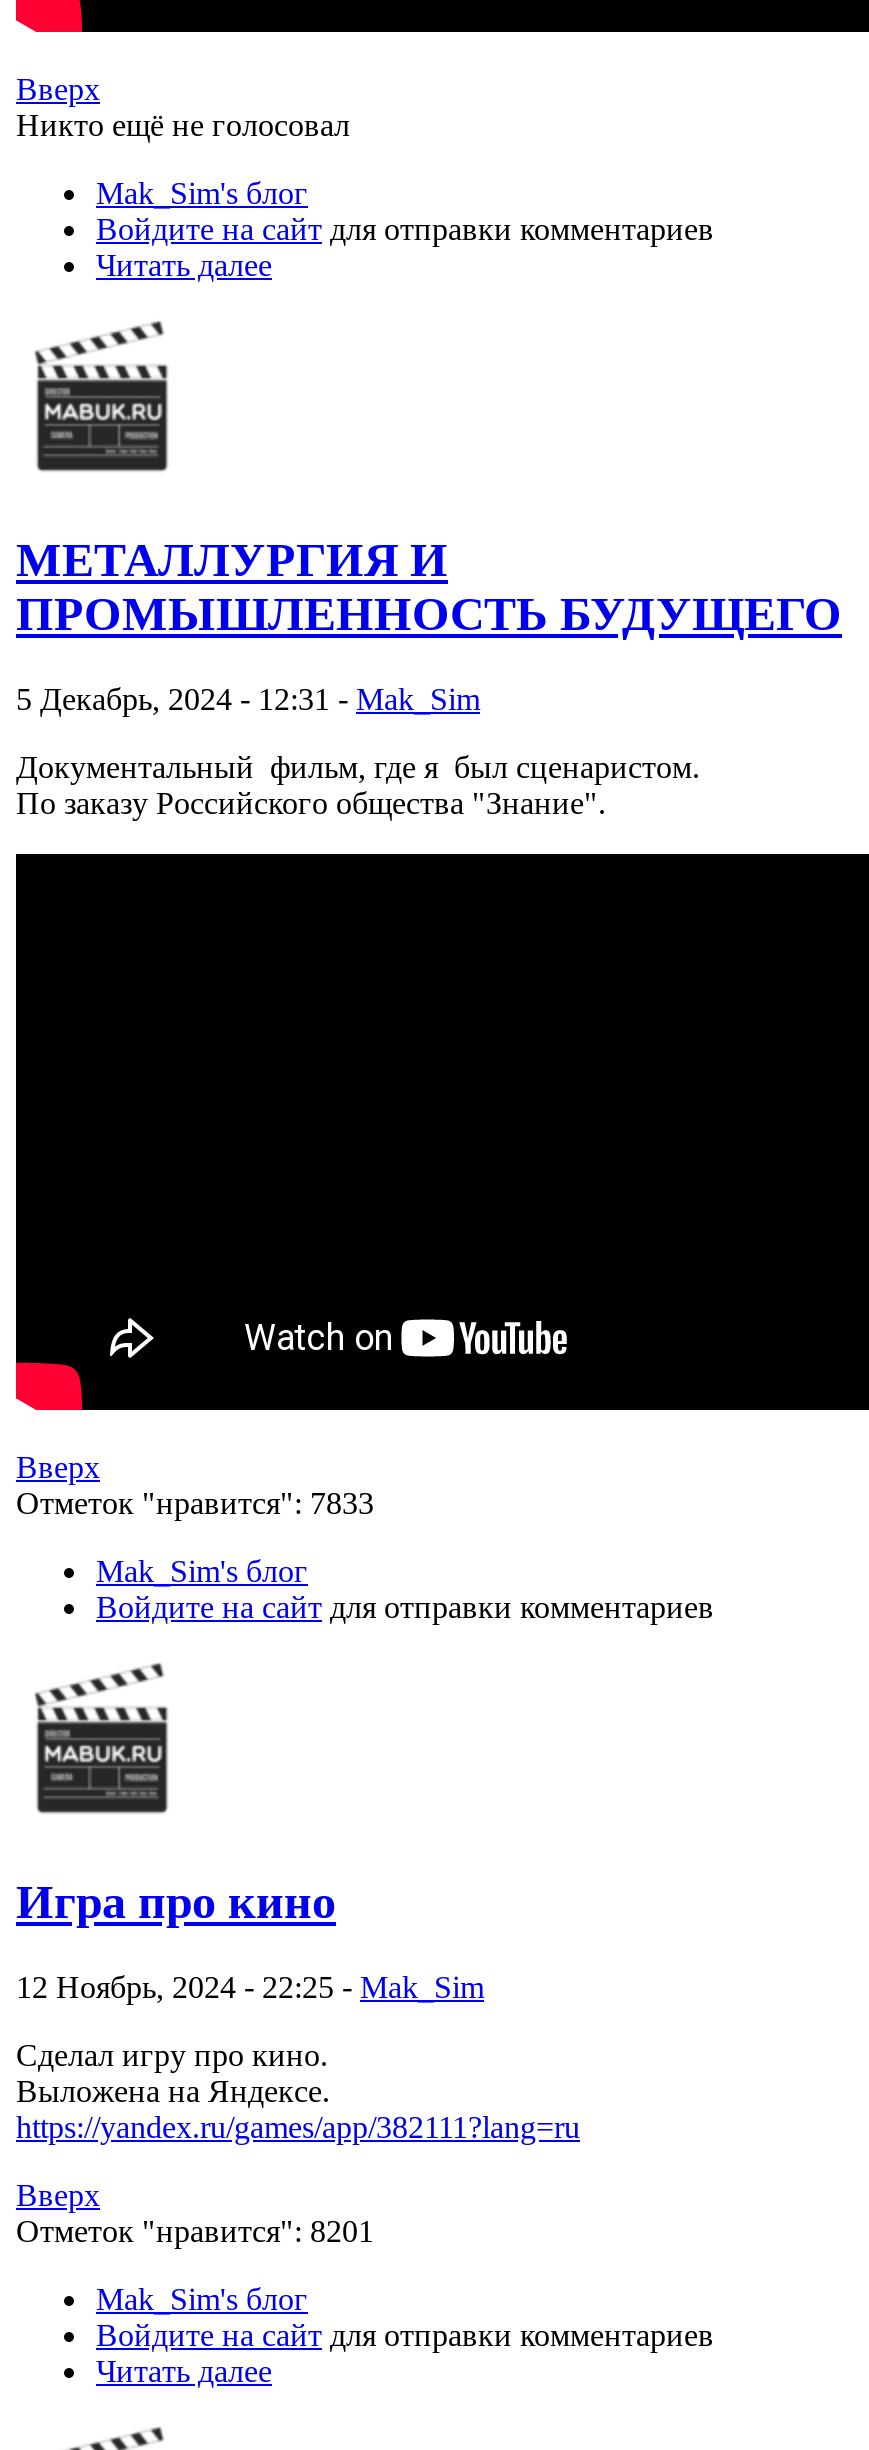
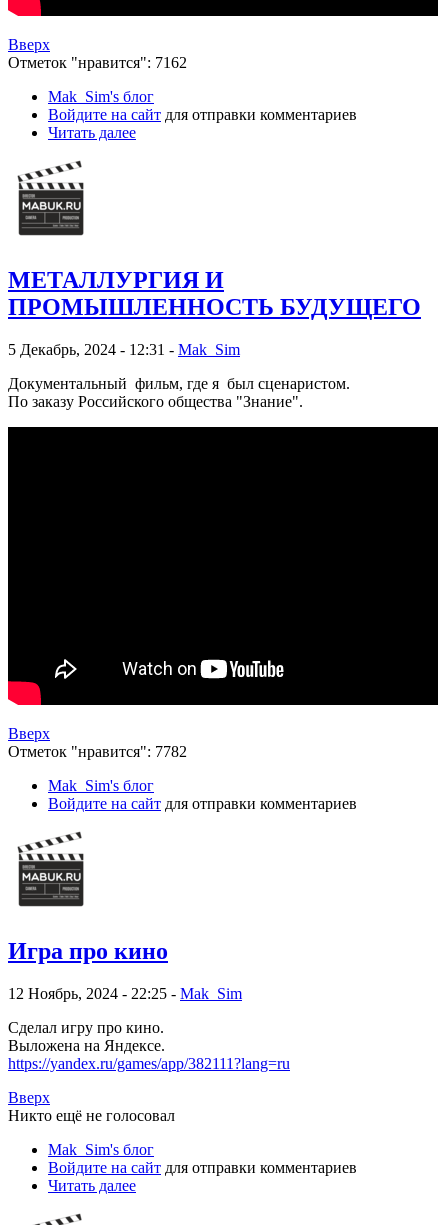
moved down: Никто ещё не голосовал

+ Отметок "нравится": 7162

- Отметок "нравится": 7833
+ Отметок "нравится": 7782

- Отметок "нравится": 8201
